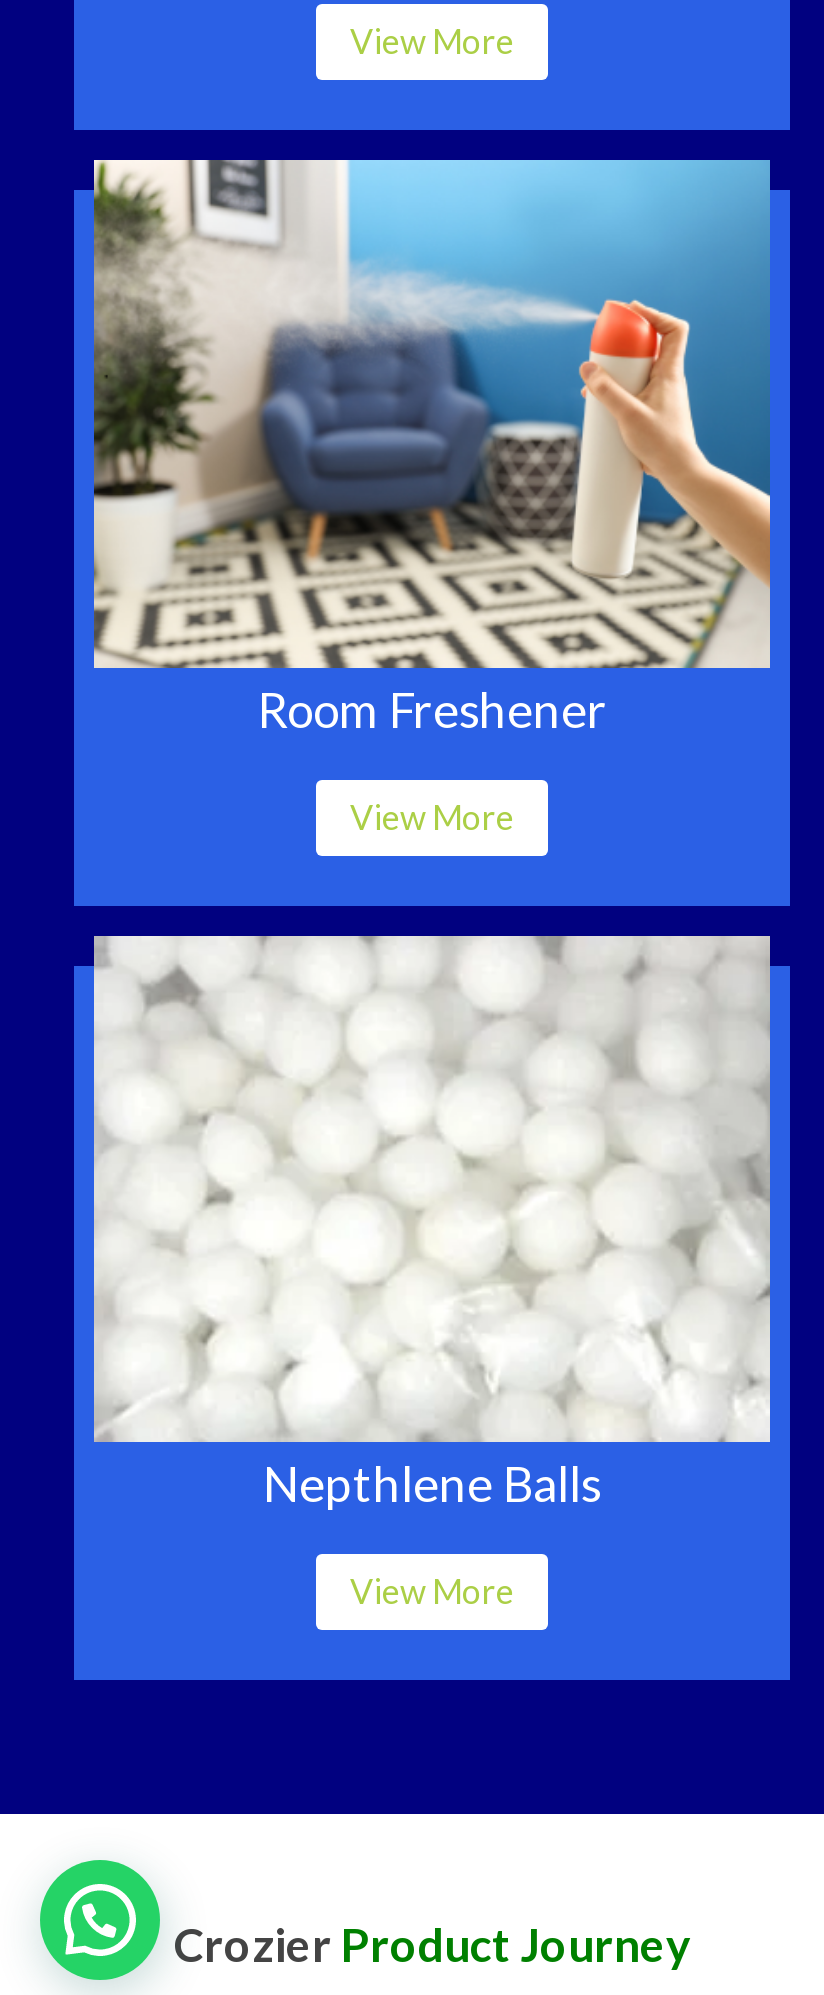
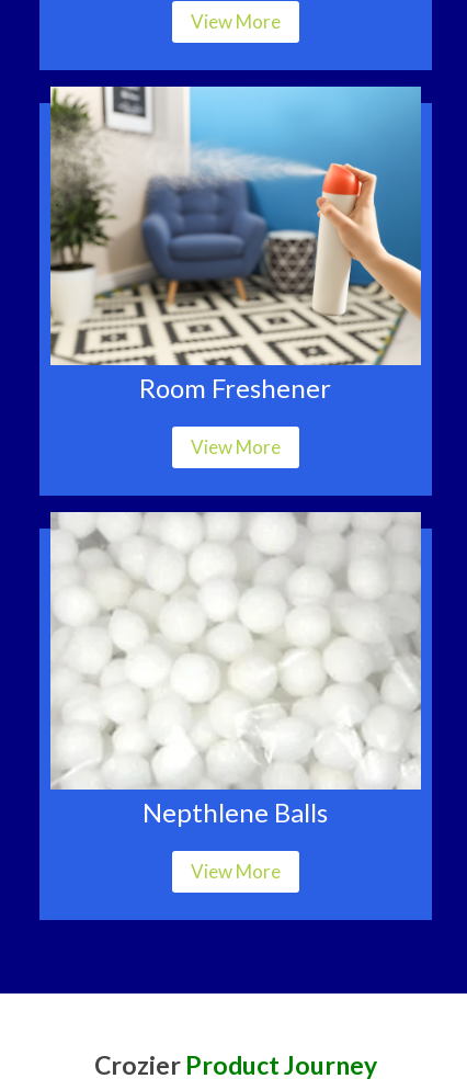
- [image]
